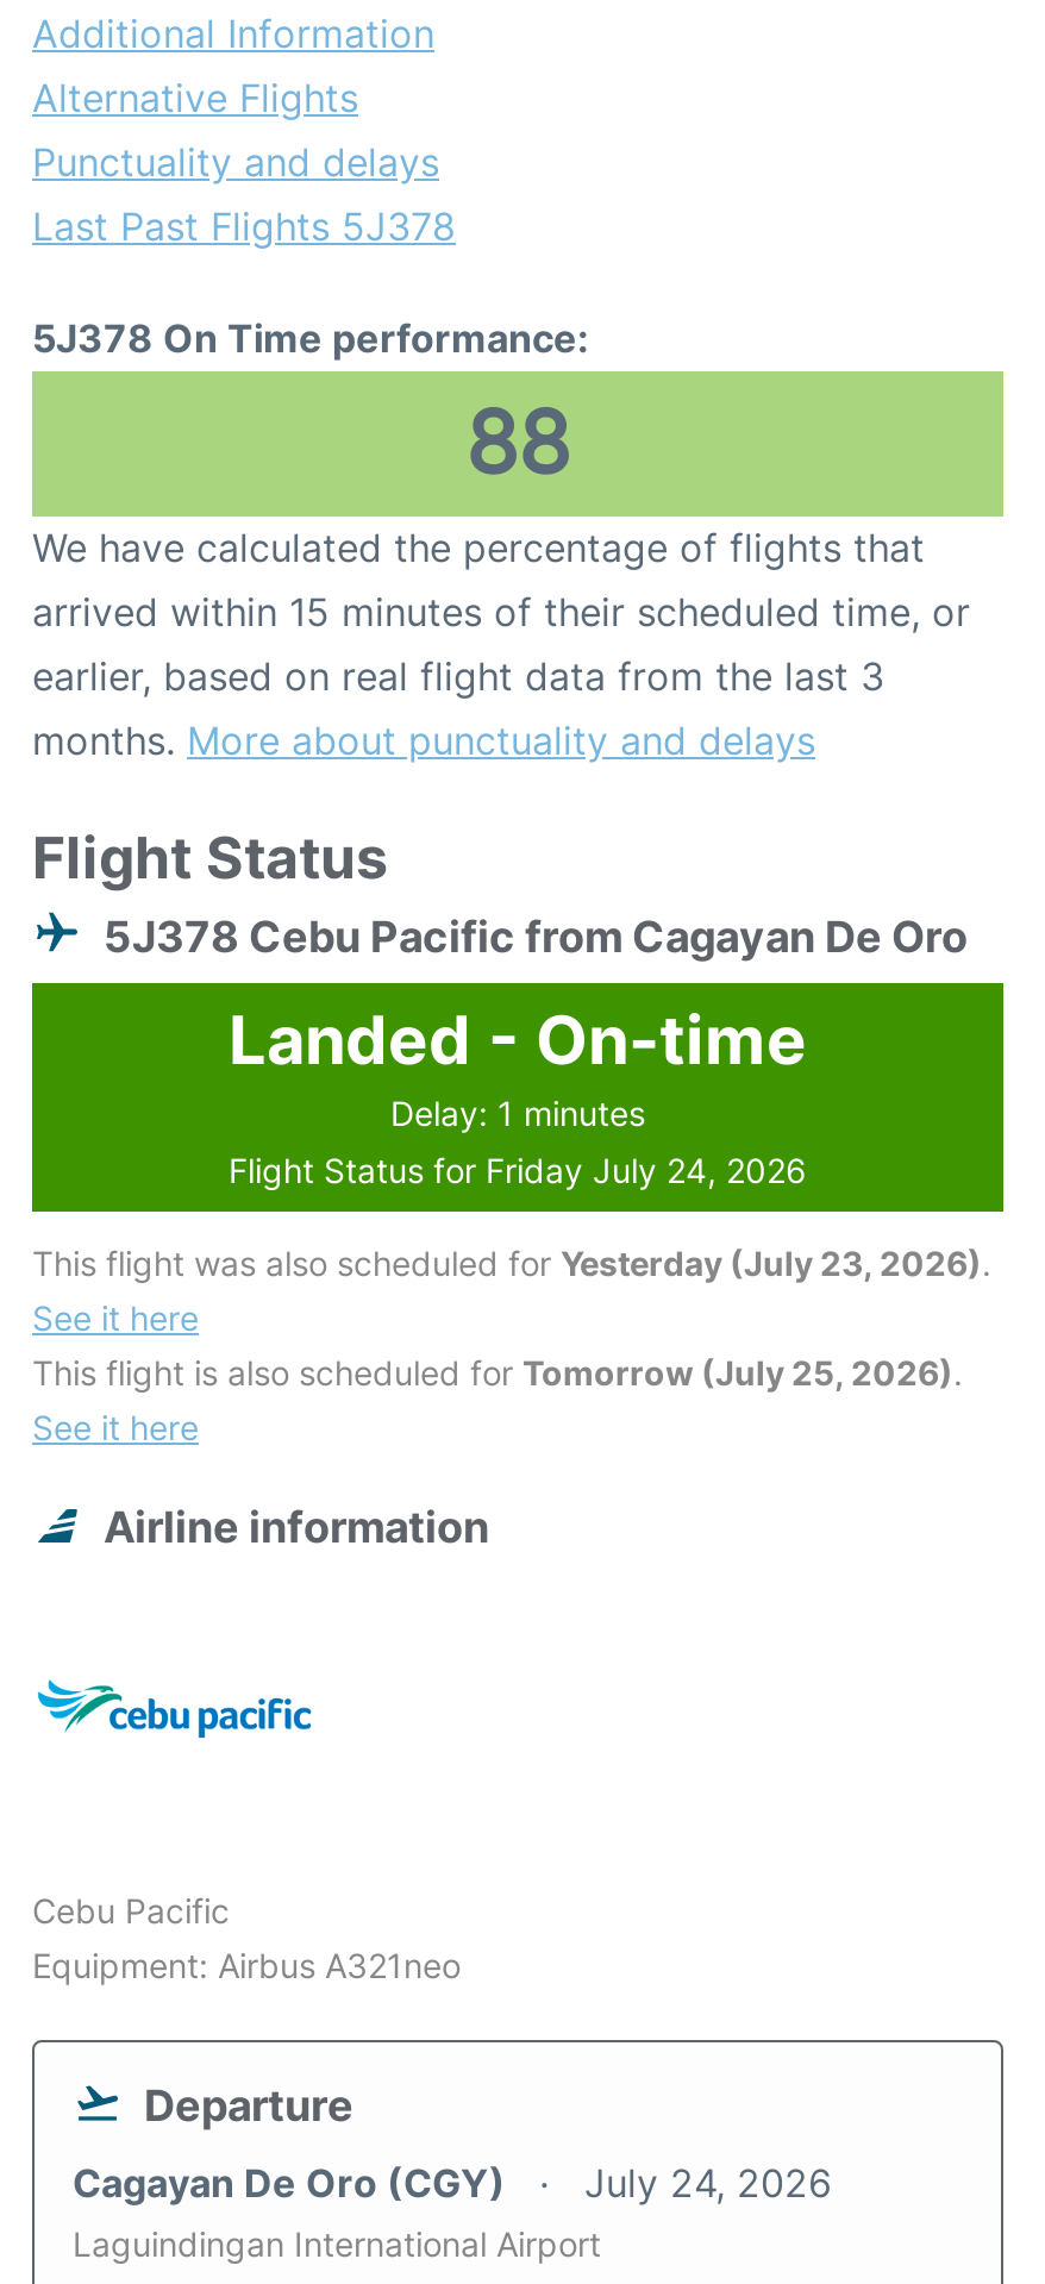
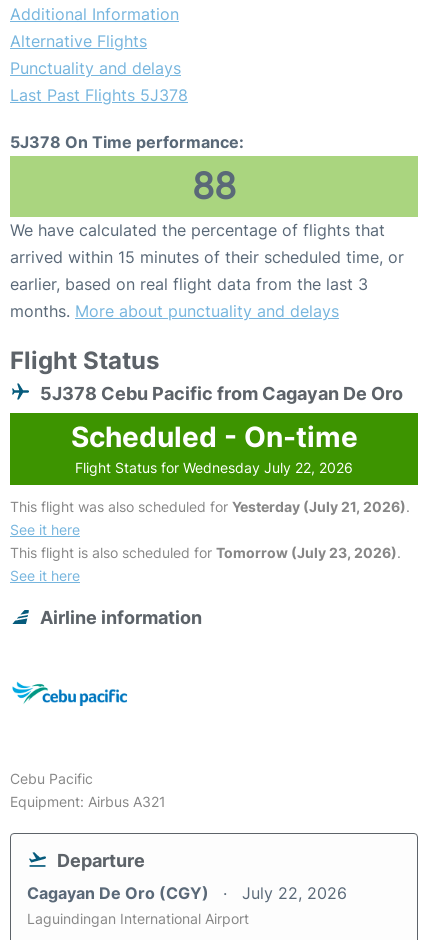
- Landed - On-time
- Delay: 1 minutes
- Flight Status for Friday July 24, 2026
+ Scheduled - On-time
+ Flight Status for Wednesday July 22, 2026

- This flight was also scheduled for Yesterday (July 23, 2026).
+ This flight was also scheduled for Yesterday (July 21, 2026).

- This flight is also scheduled for Tomorrow (July 25, 2026).
+ This flight is also scheduled for Tomorrow (July 23, 2026).

- Equipment: Airbus A321neo
+ Equipment: Airbus A321

- Cagayan De Oro (CGY) July 24, 2026
+ Cagayan De Oro (CGY) July 22, 2026
